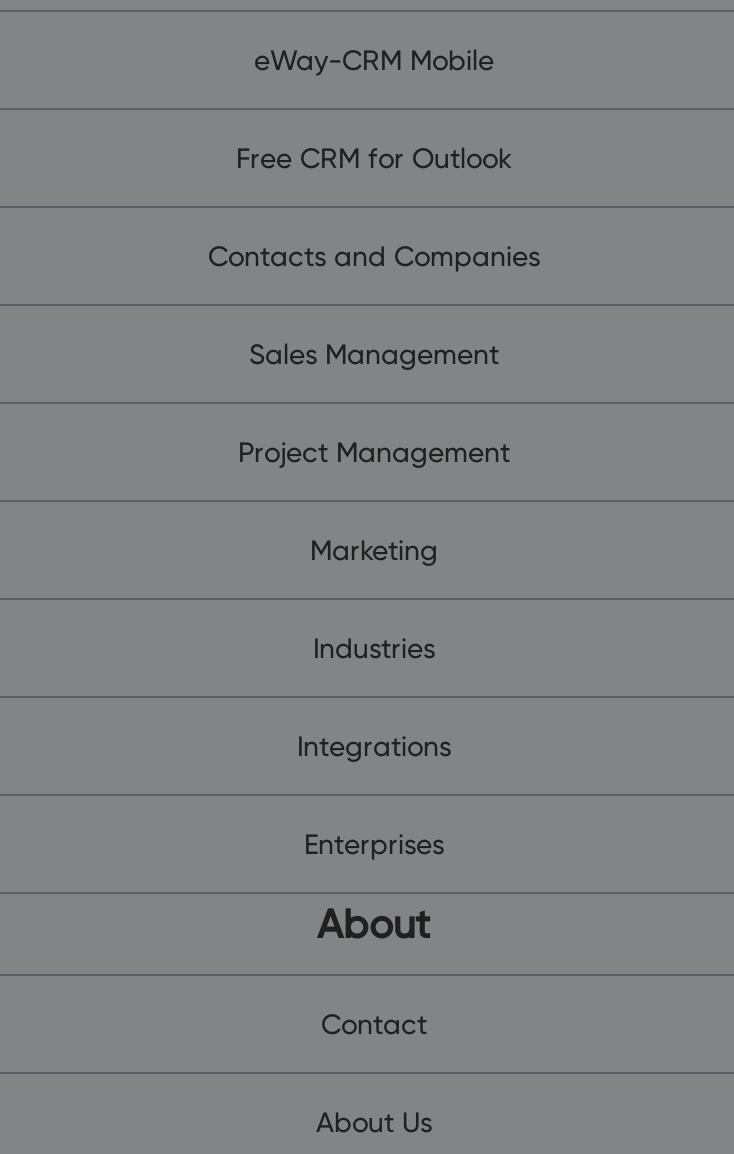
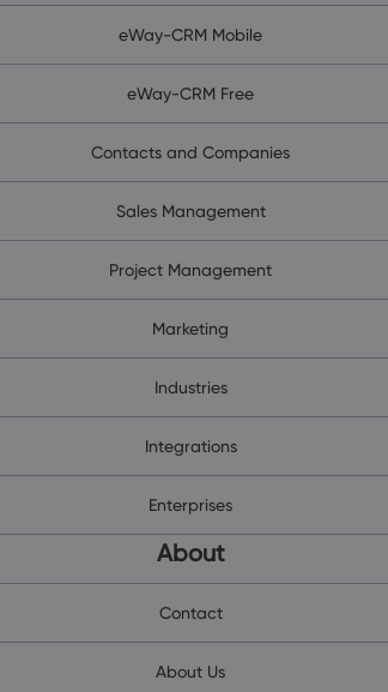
- Free CRM for Outlook
+ eWay-CRM Free
